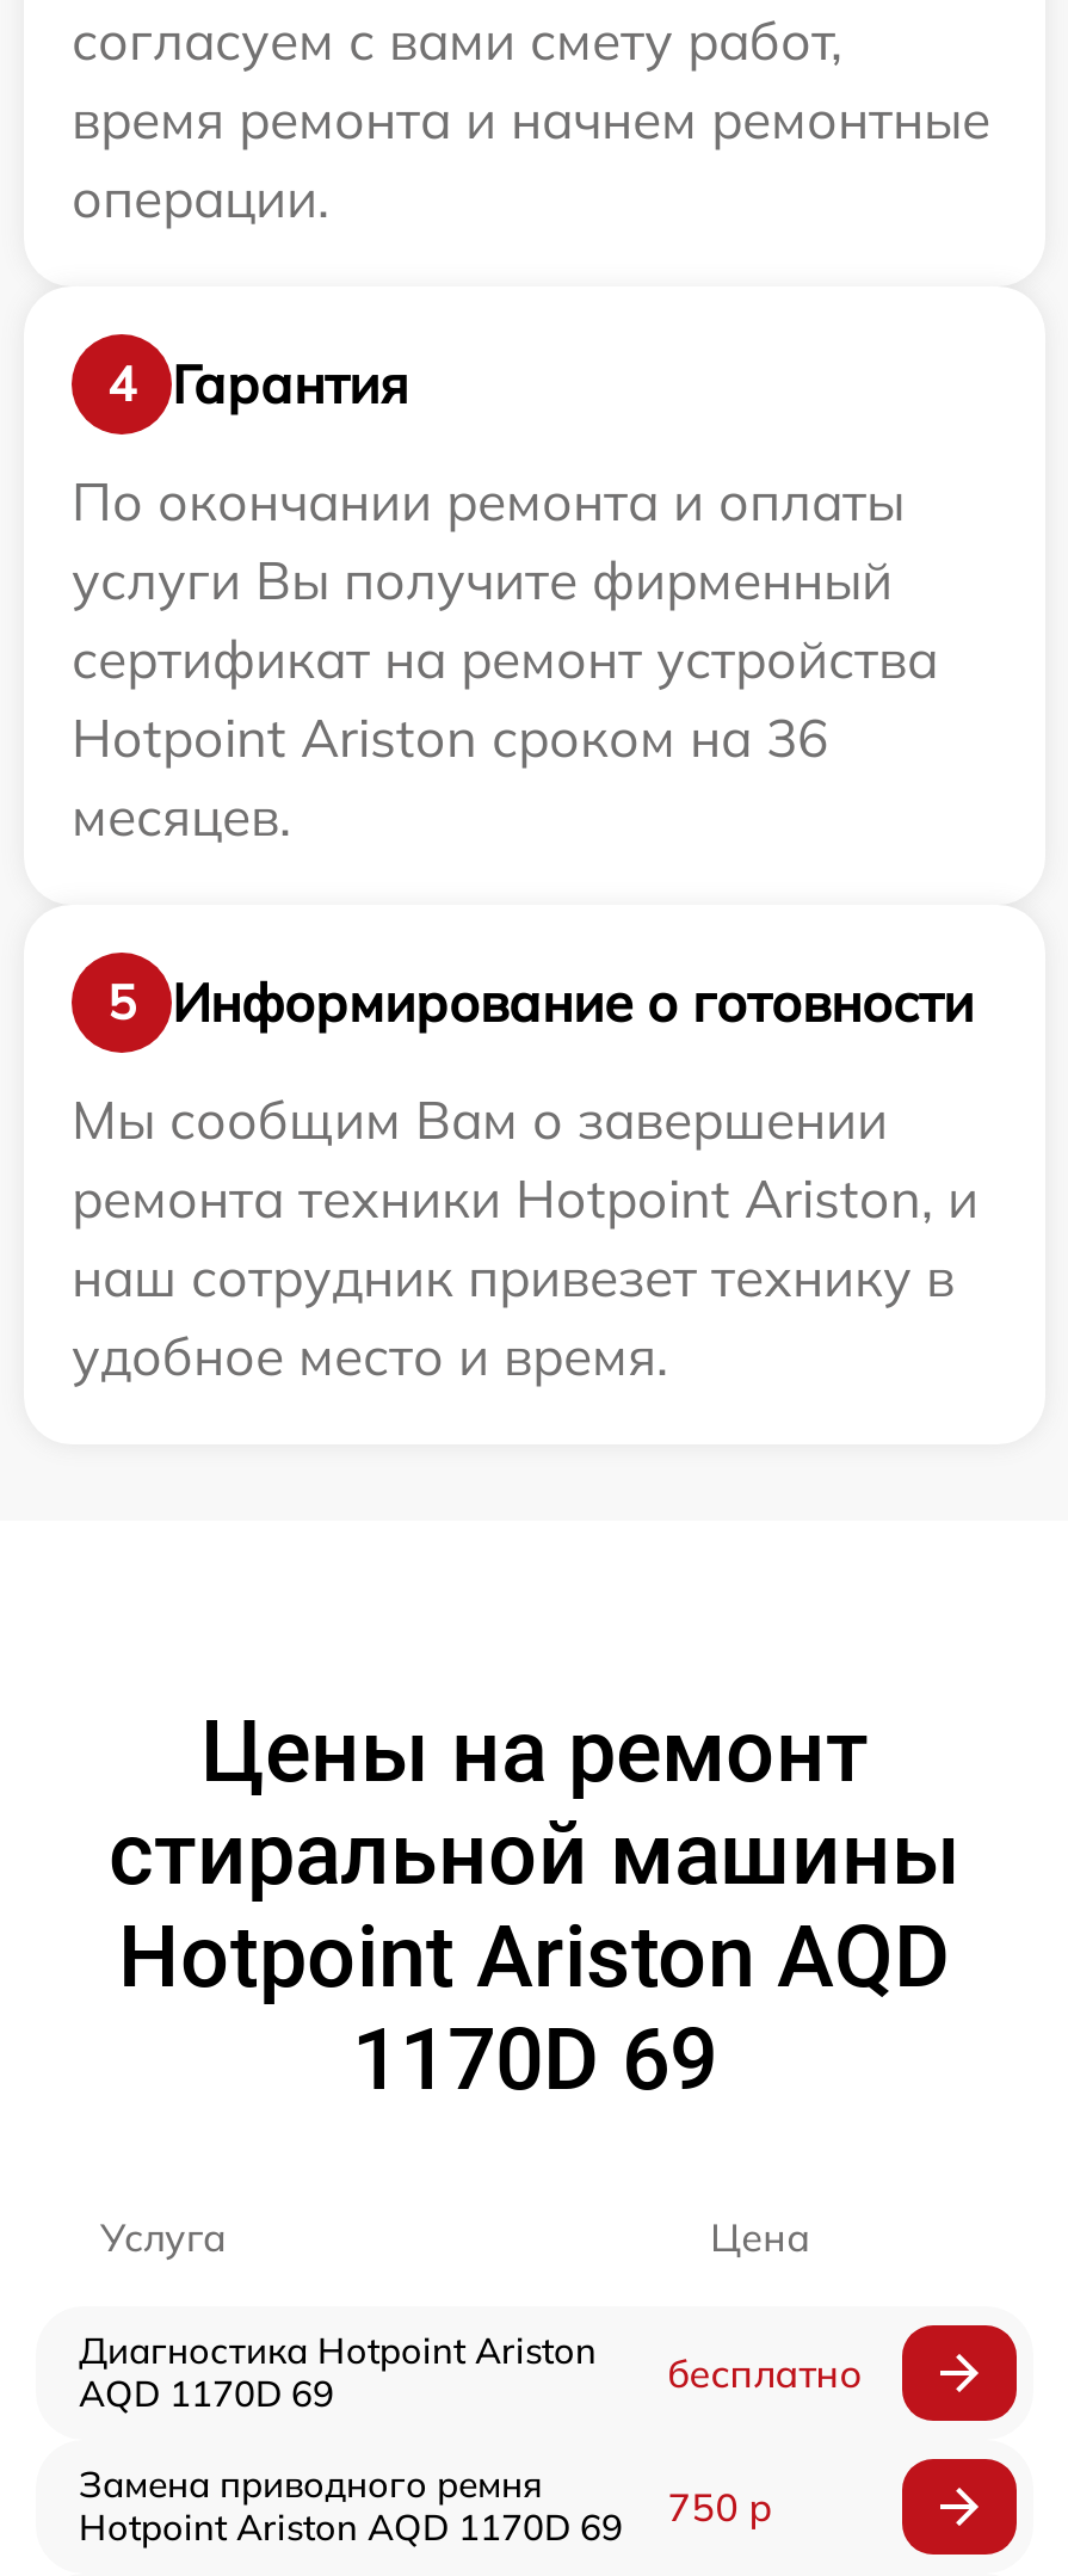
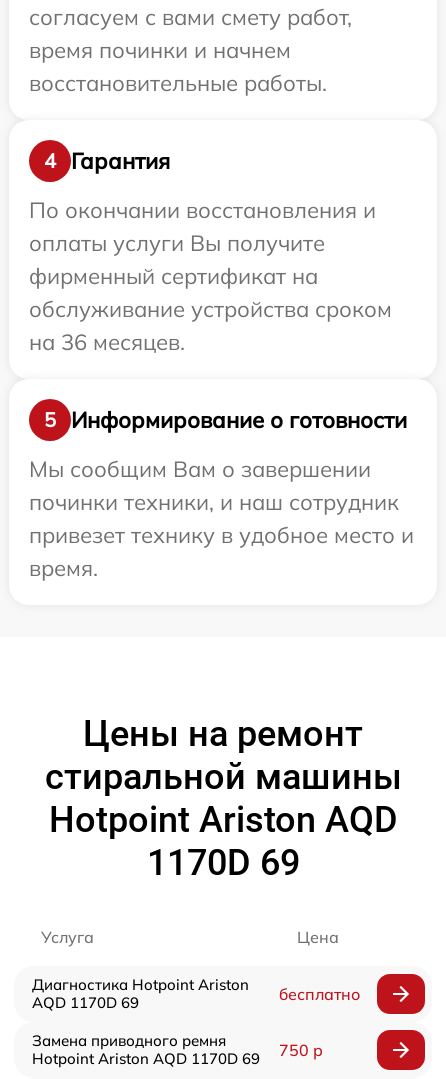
- время ремонта и начнем ремонтные
- операции.
+ время починки и начнем
+ восстановительные работы.

- По окончании ремонта и оплаты
- услуги Вы получите фирменный
- сертификат на ремонт устройства
- Hotpoint Ariston сроком на 36
- месяцев.
+ По окончании восстановления и
+ оплаты услуги Вы получите
+ фирменный сертификат на
+ обслуживание устройства сроком
+ на 36 месяцев.

- ремонта техники Hotpoint Ariston, и
- наш сотрудник привезет технику в
- удобное место и время.
+ починки техники, и наш сотрудник
+ привезет технику в удобное место и
+ время.
